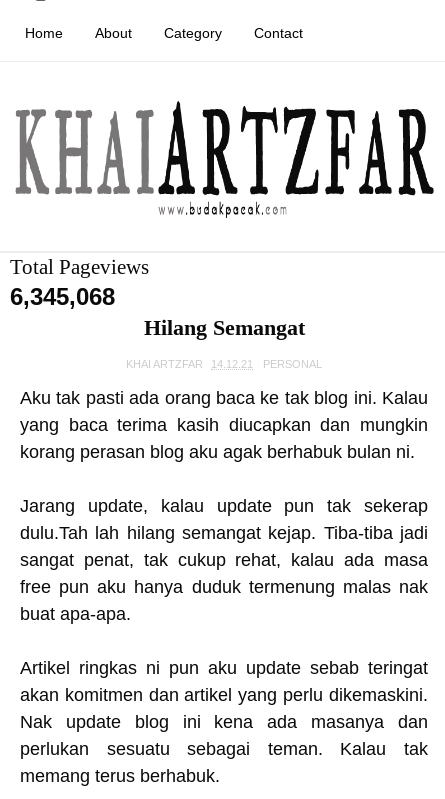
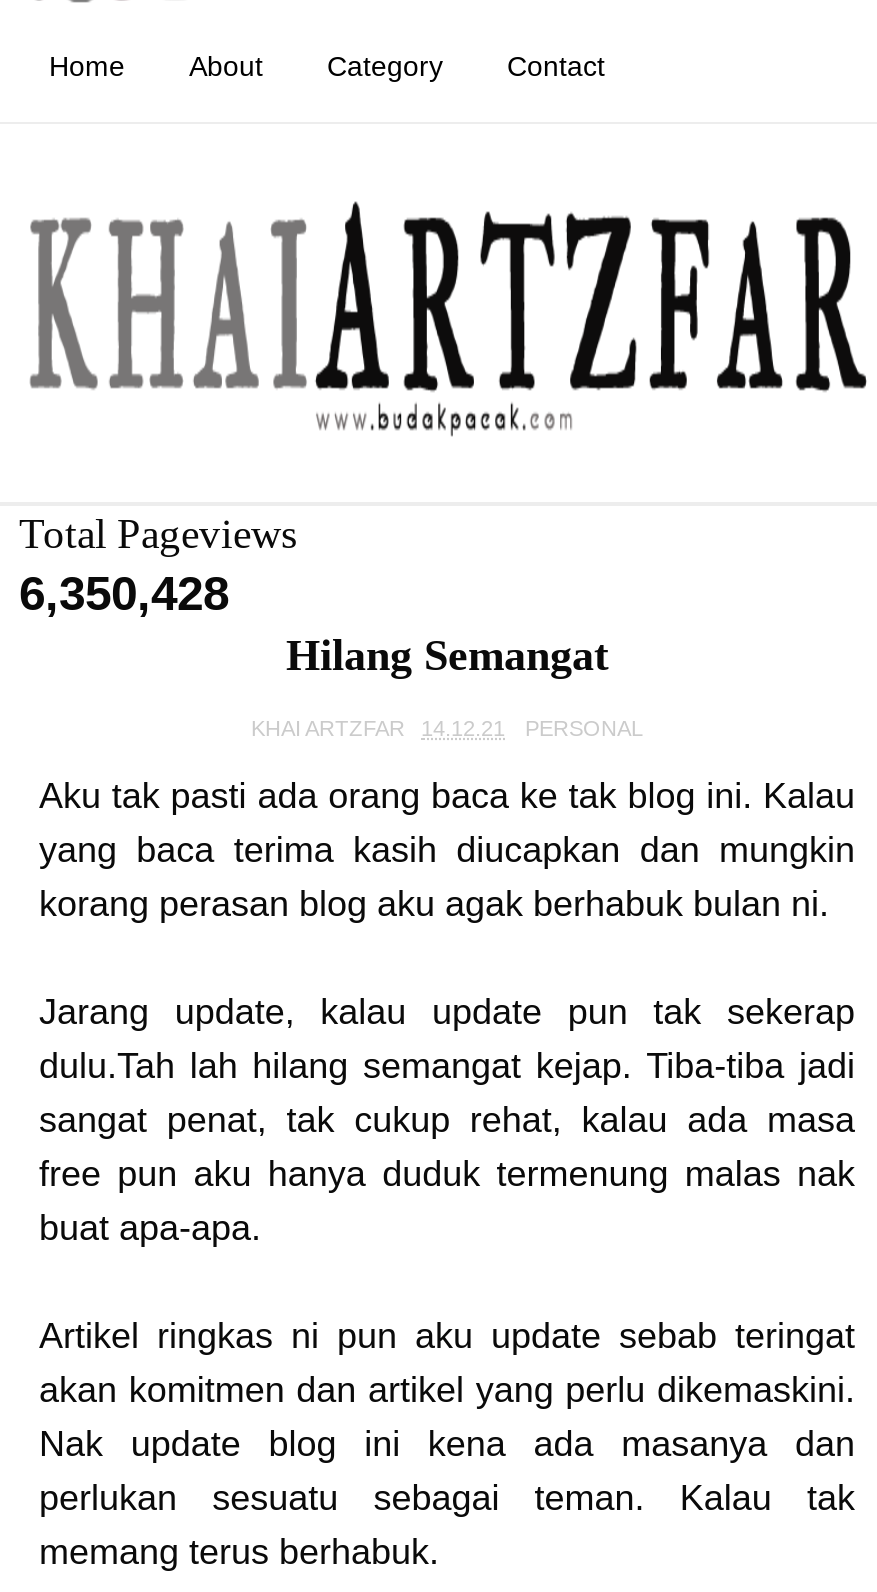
- 6,345,068
+ 6,350,428
